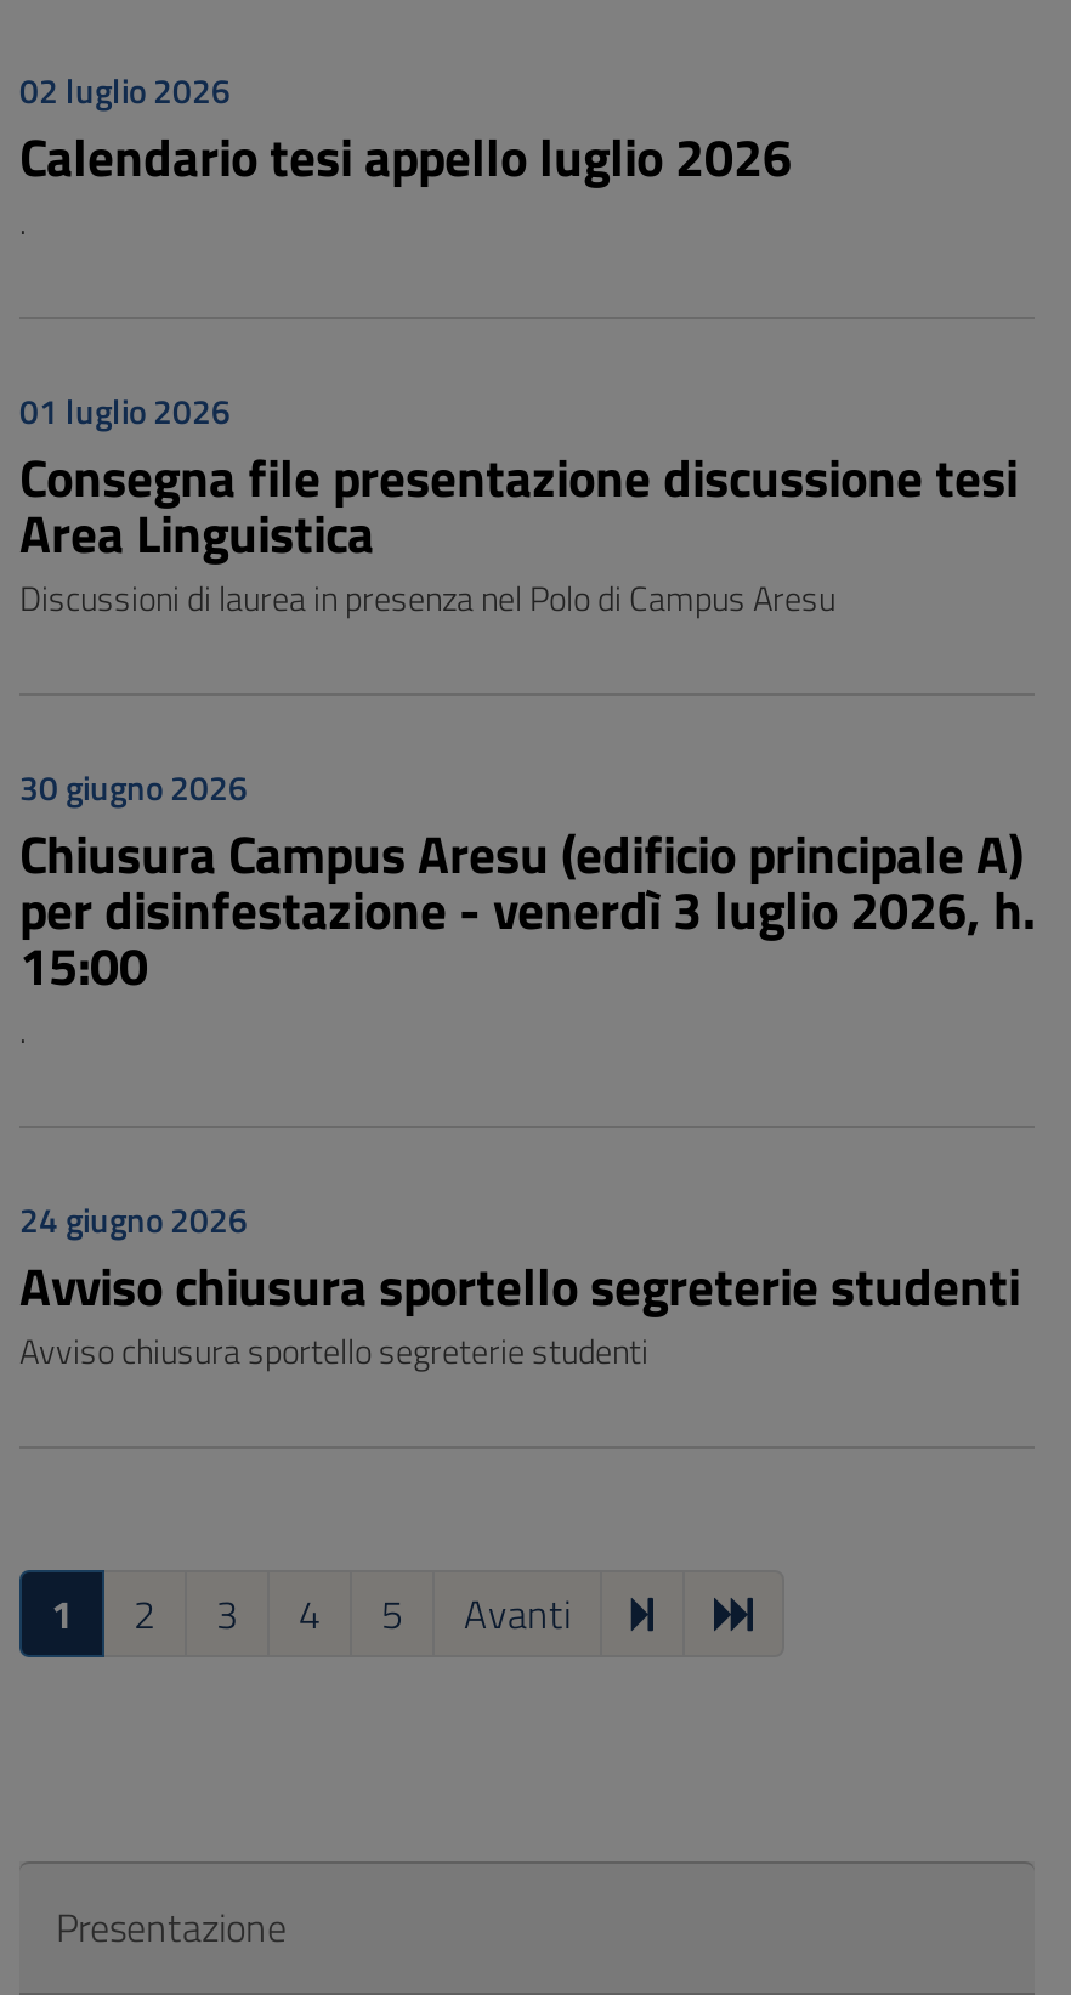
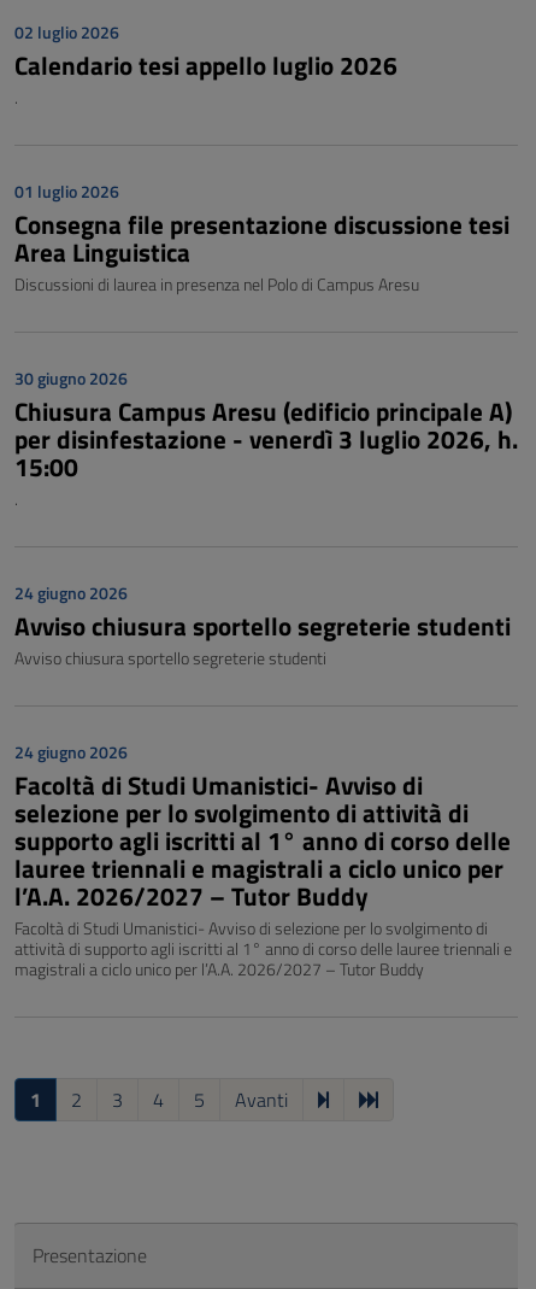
+ 24 giugno 2026
+ Facoltà di Studi Umanistici- Avviso di
+ selezione per lo svolgimento di attività di
+ supporto agli iscritti al 1° anno di corso delle
+ lauree triennali e magistrali a ciclo unico per
+ l’A.A. 2026/2027 – Tutor Buddy
+ Facoltà di Studi Umanistici- Avviso di selezione per lo svolgimento di
+ attività di supporto agli iscritti al 1° anno di corso delle lauree triennali e
+ magistrali a ciclo unico per l’A.A. 2026/2027 – Tutor Buddy
